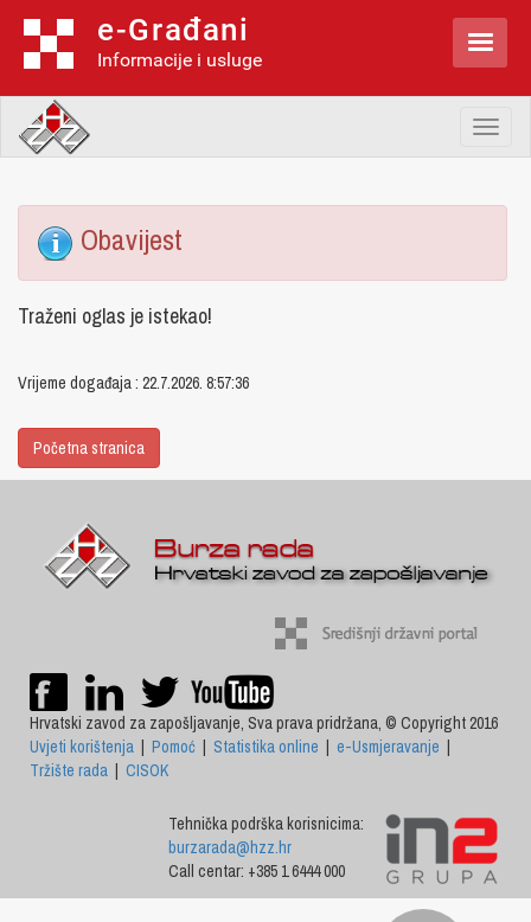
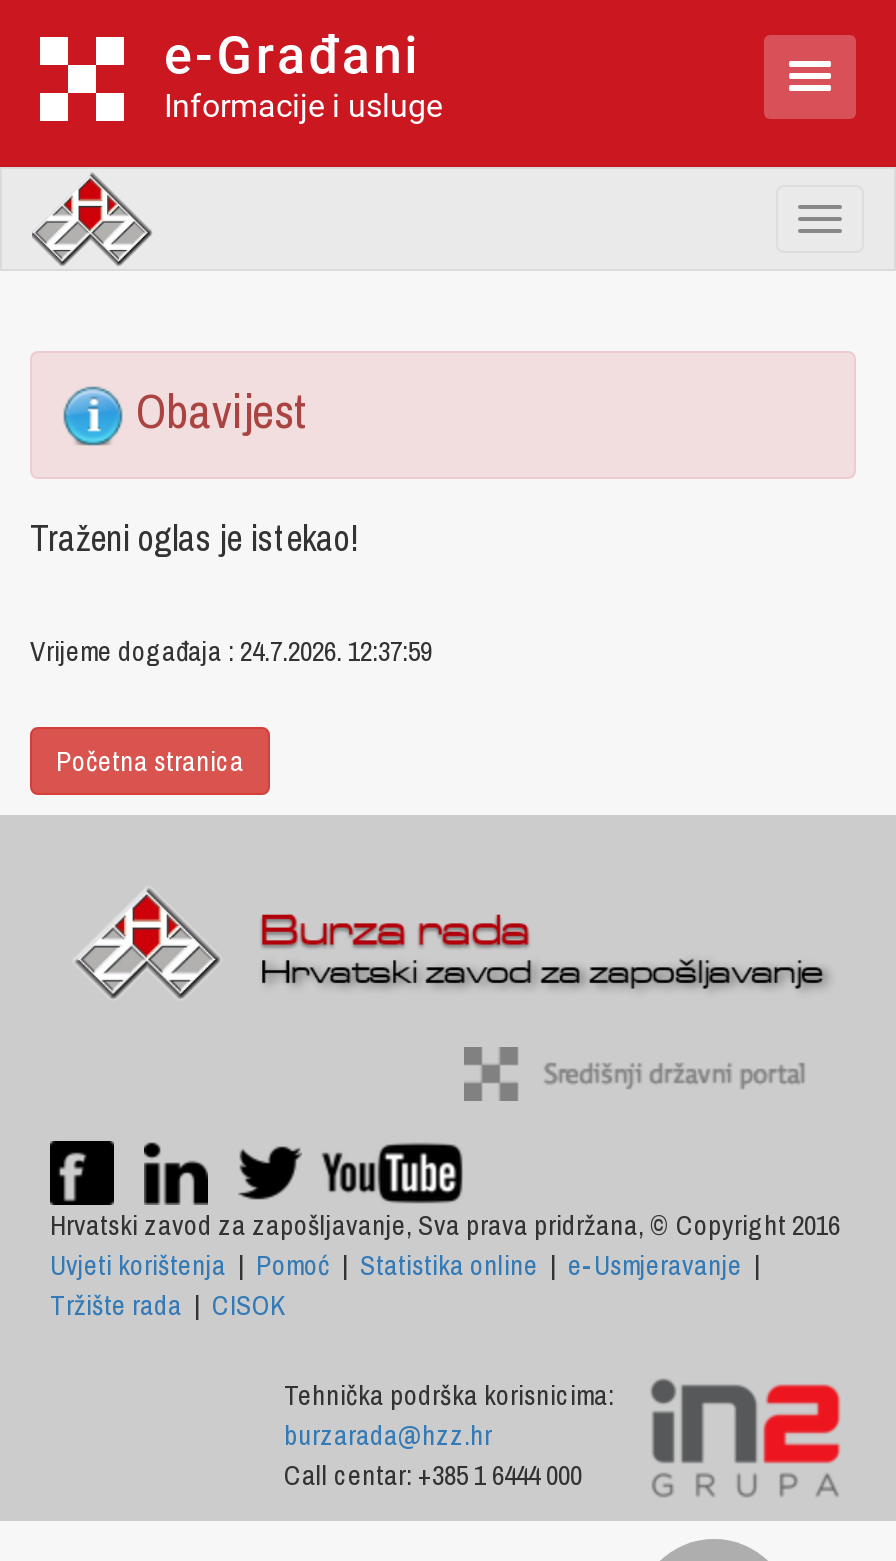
- Vrijeme događaja : 22.7.2026. 8:57:36
+ Vrijeme događaja : 24.7.2026. 12:37:59
